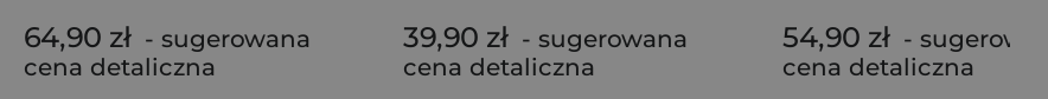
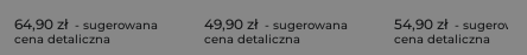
- 39,90 zł - sugerowana
+ 49,90 zł - sugerowana
